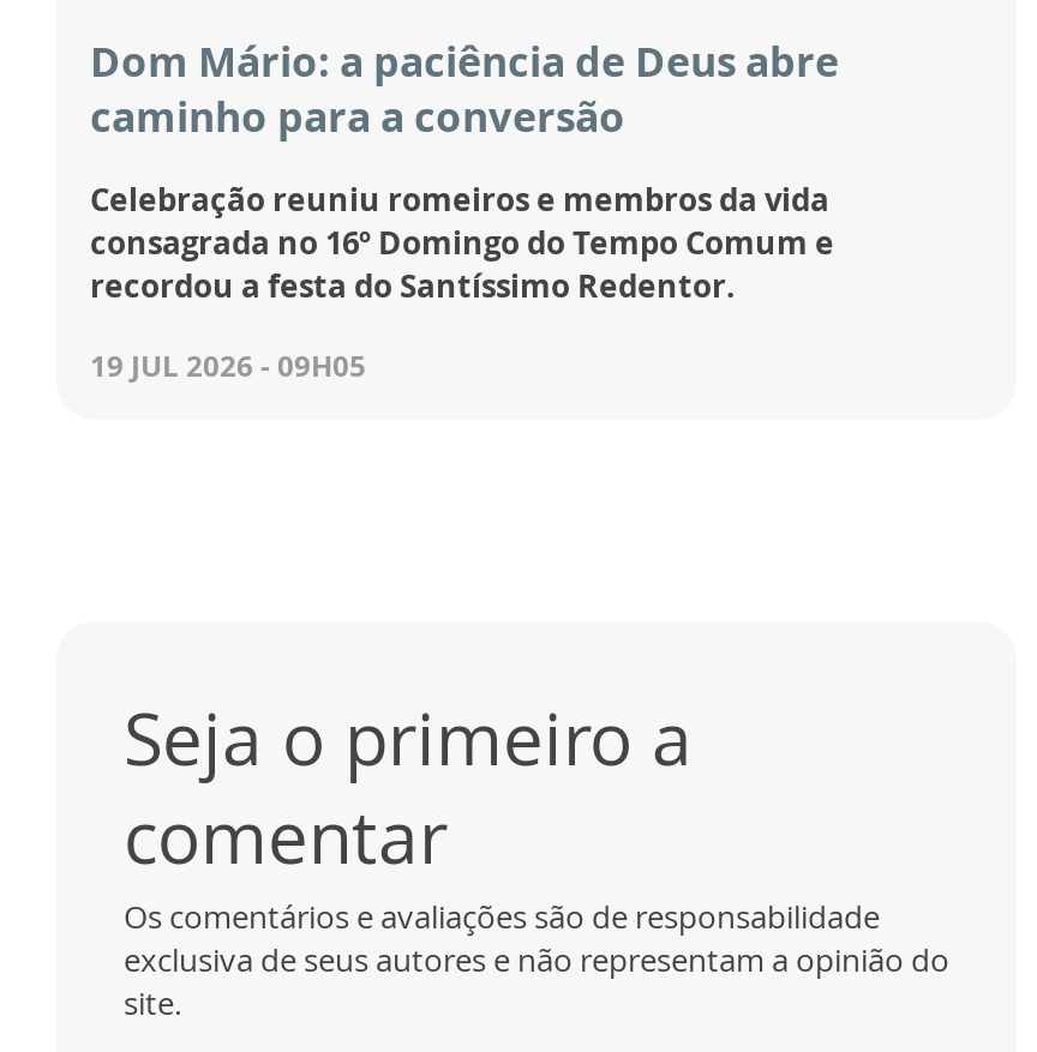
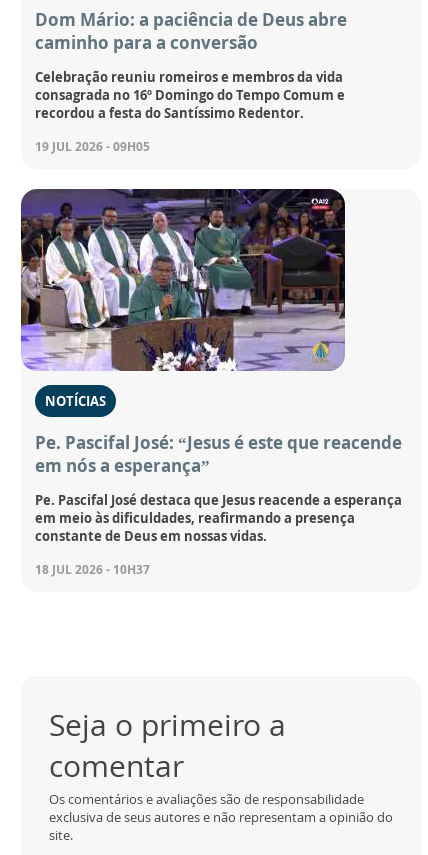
+ [image]
+ NOTÍCIAS
+ Pe. Pascifal José: “Jesus é este que reacende
+ em nós a esperança”
+ Pe. Pascifal José destaca que Jesus reacende a esperança
+ em meio às dificuldades, reafirmando a presença
+ constante de Deus em nossas vidas.
+ 18 JUL 2026 - 10H37
